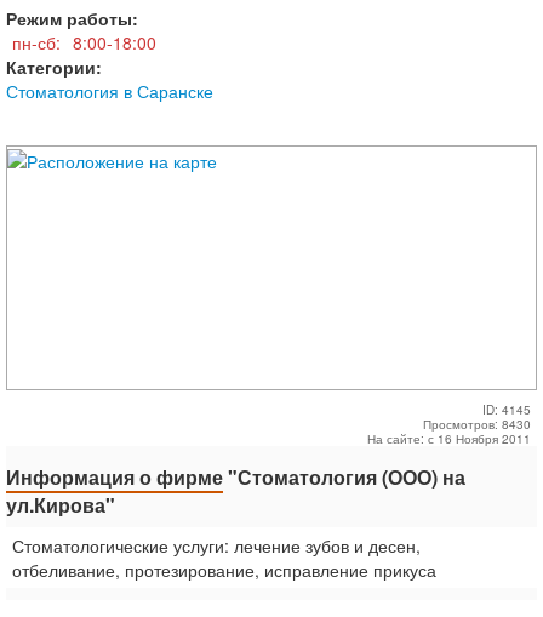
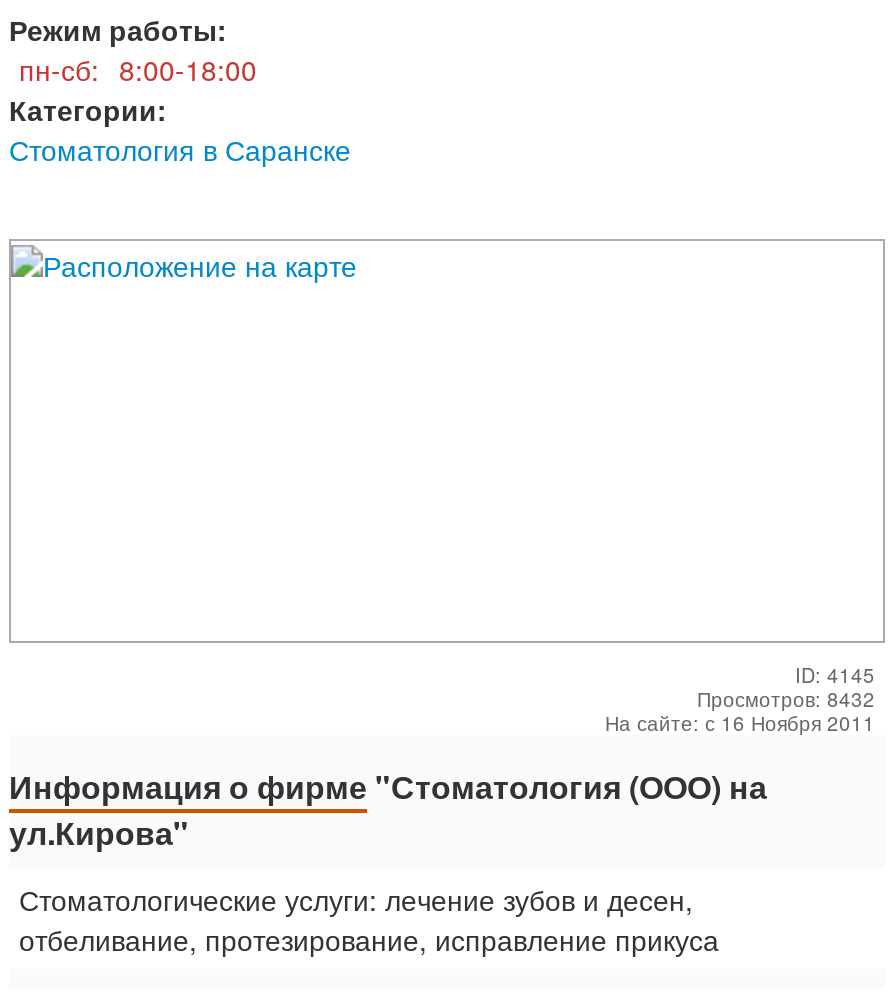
- Просмотров: 8430
+ Просмотров: 8432
